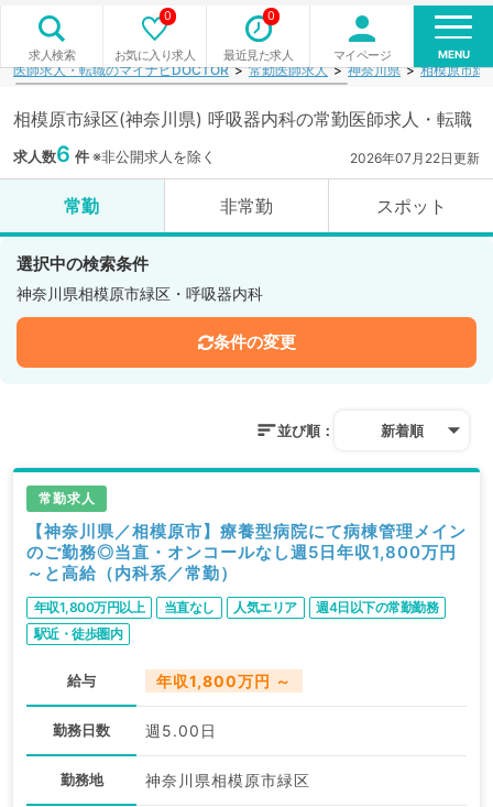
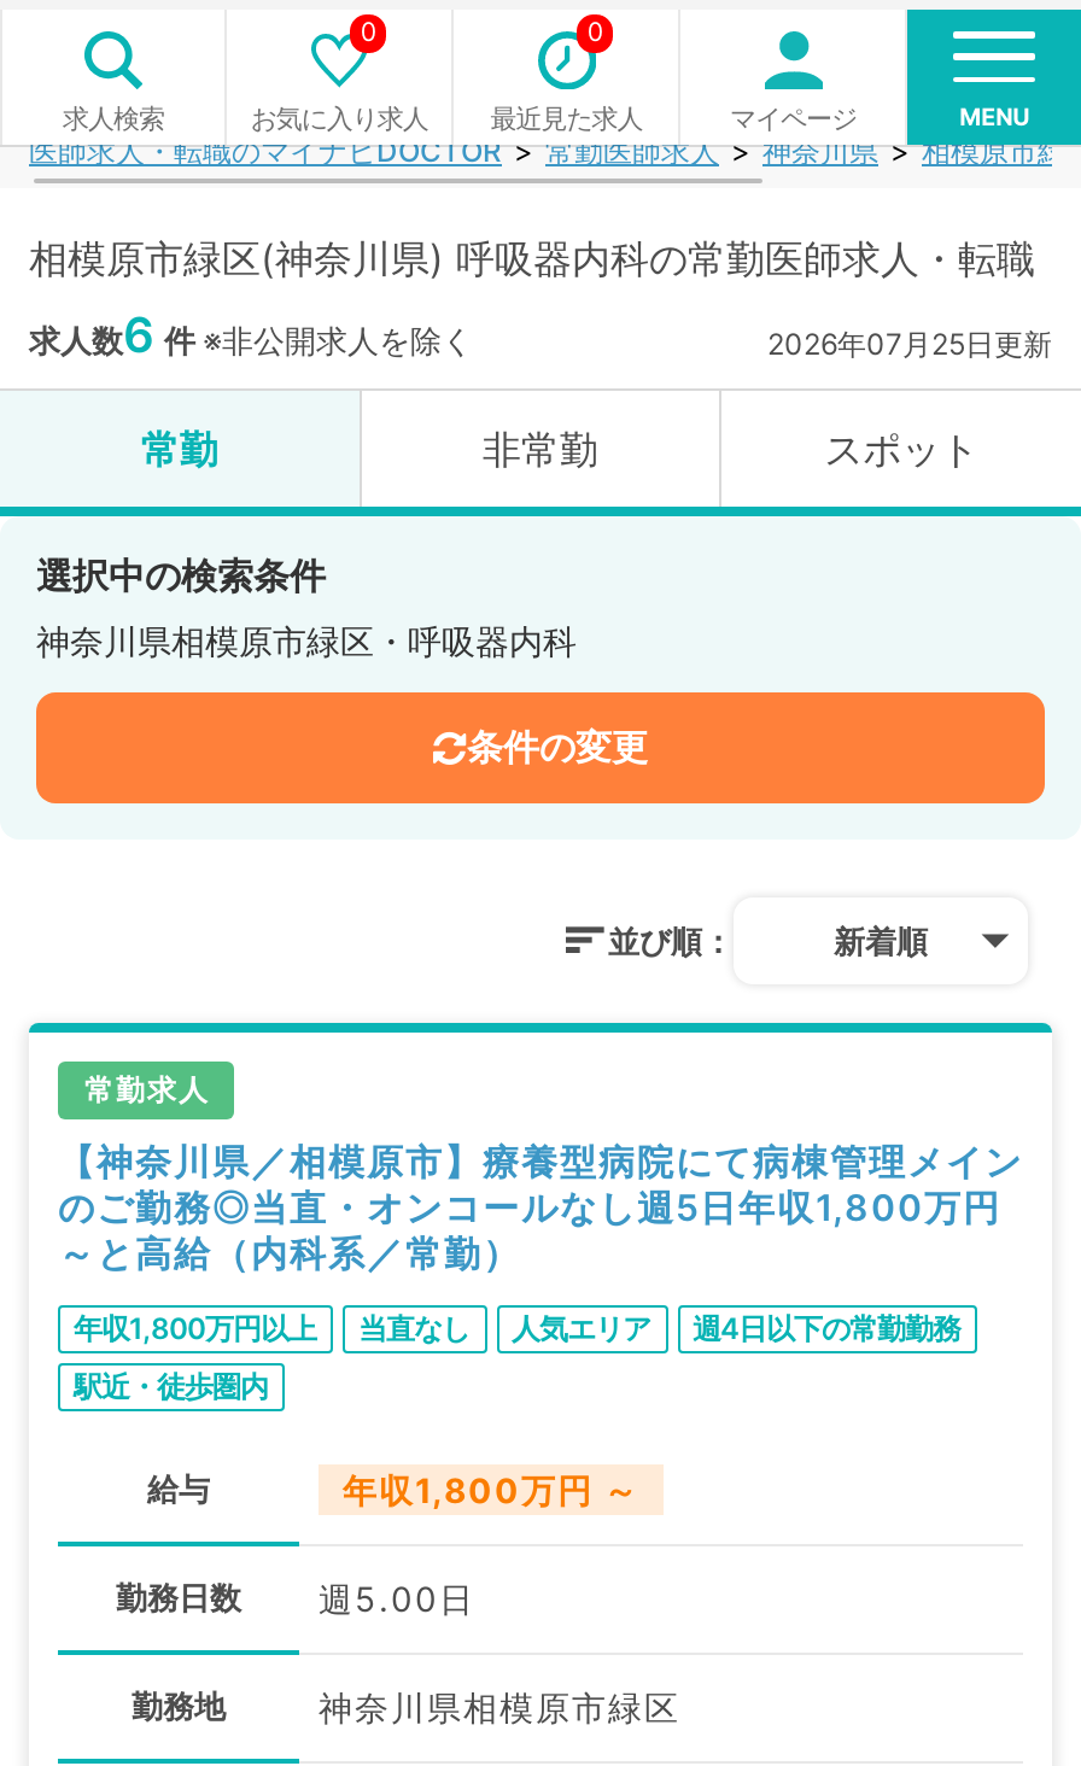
- 2026年07月22日更新
+ 2026年07月25日更新
